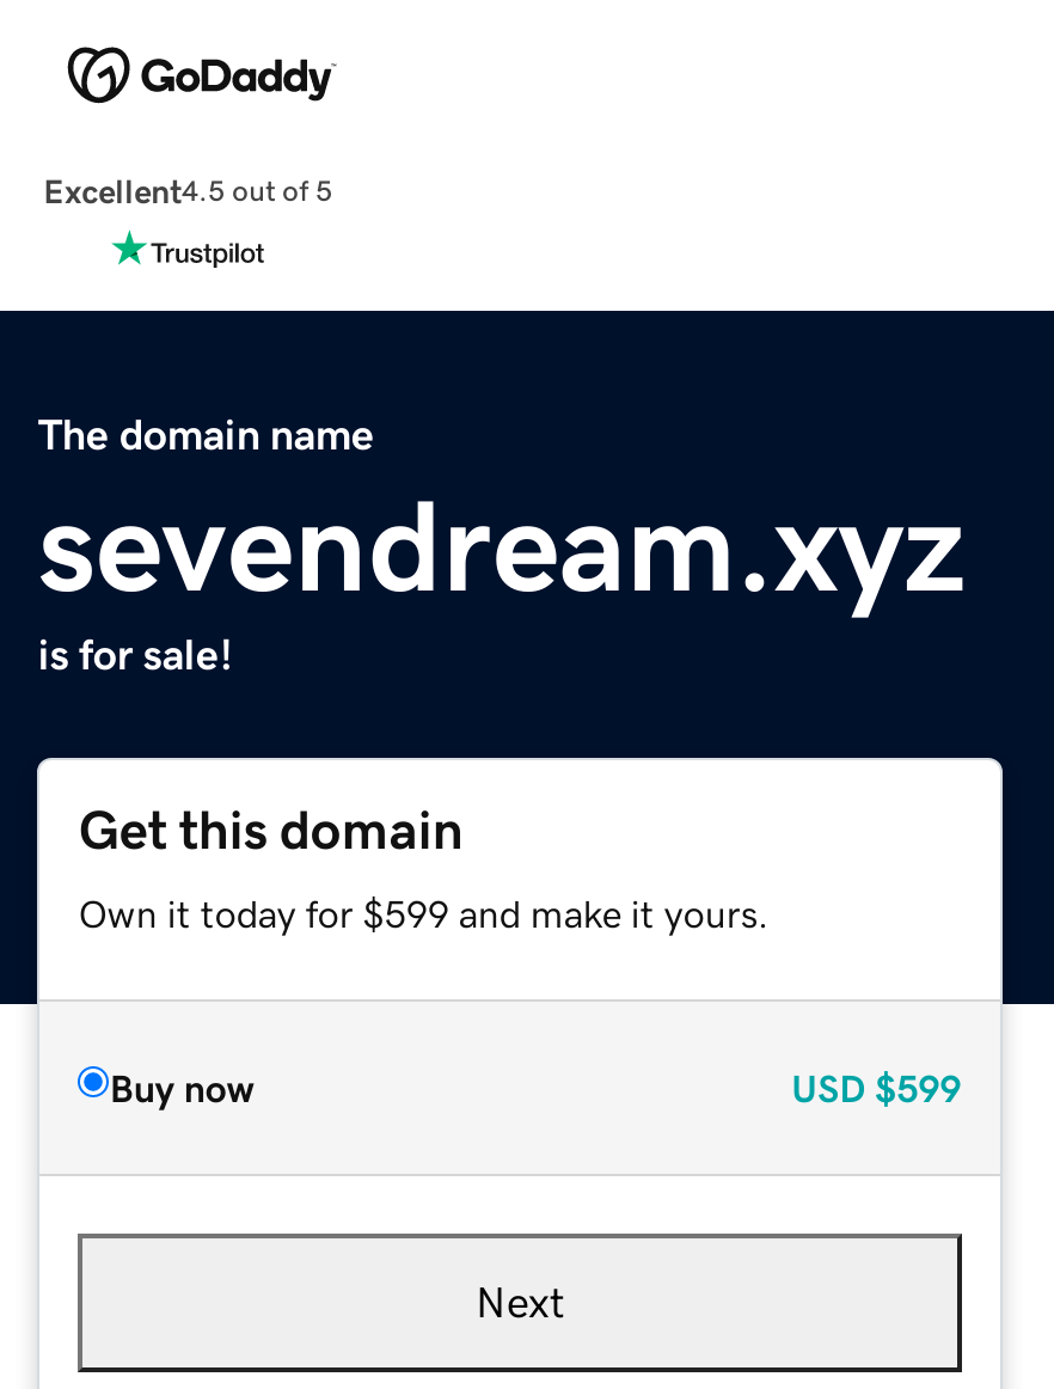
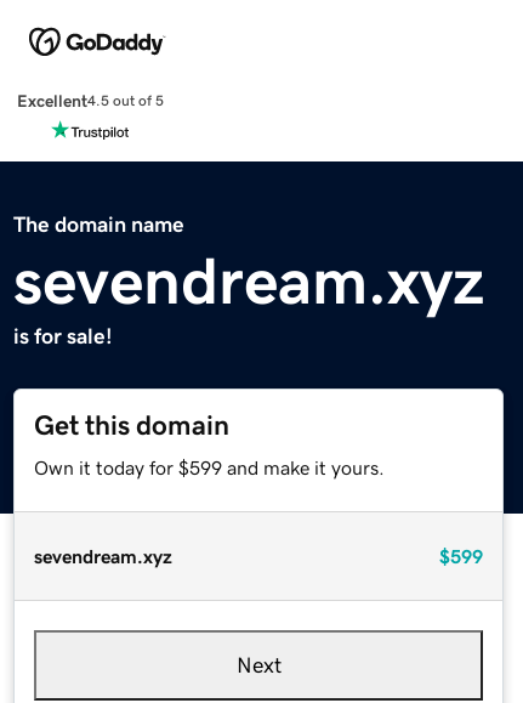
- Buy now
- USD $599
+ sevendream.xyz
+ $599
